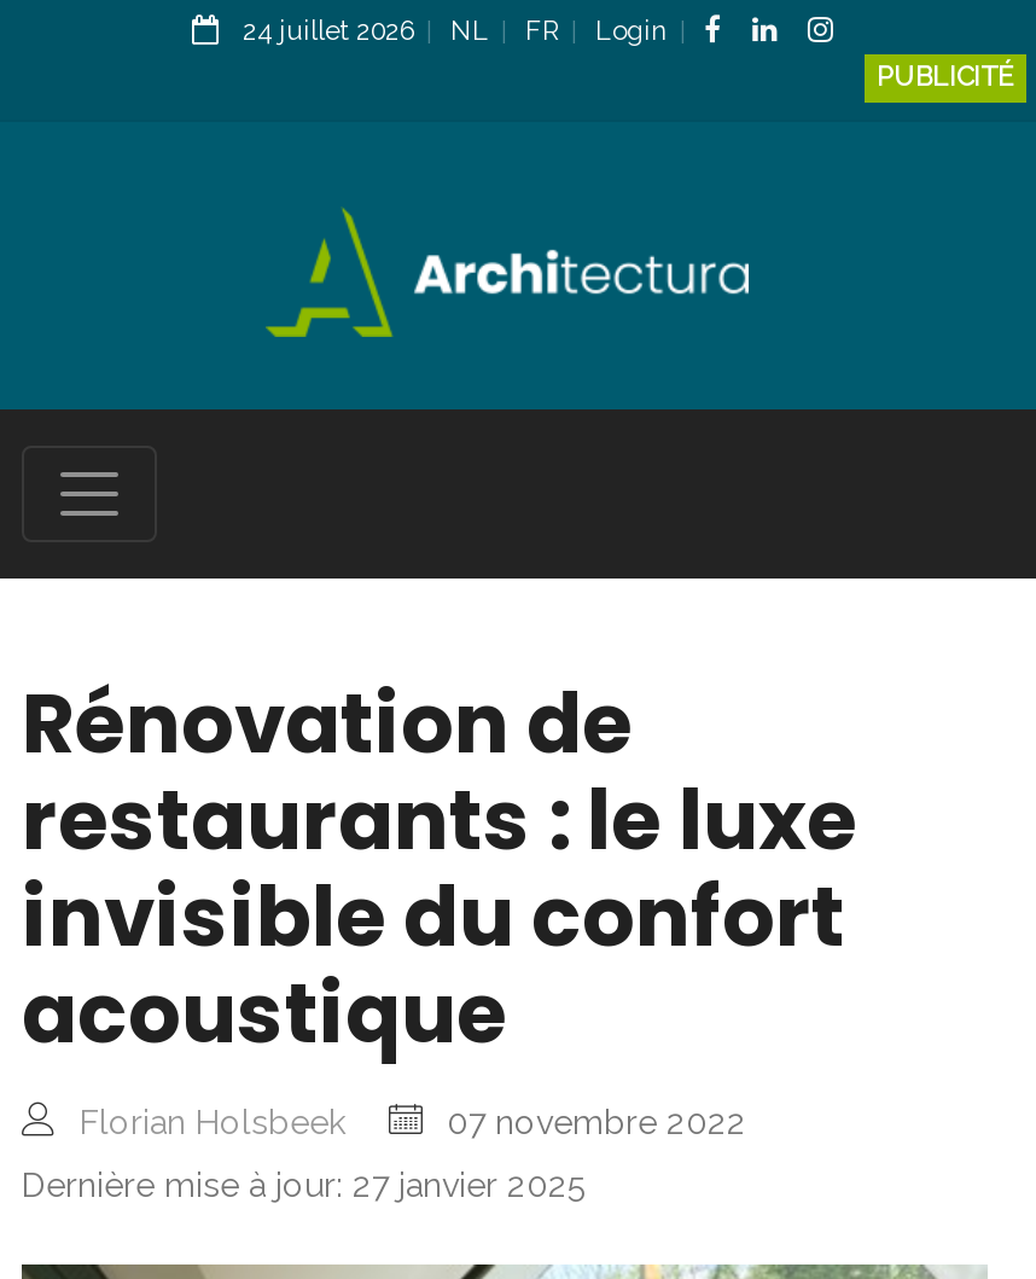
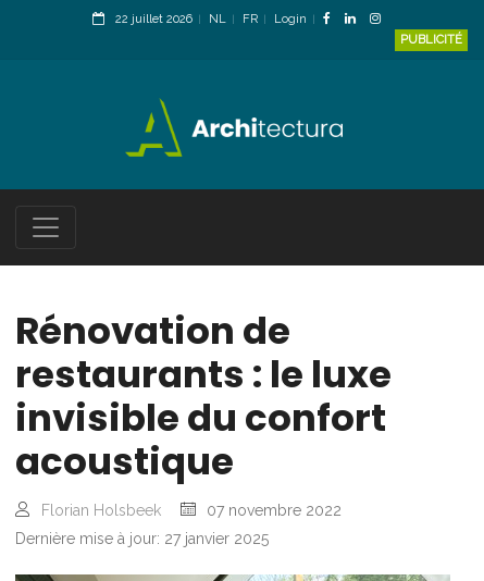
- 24 juillet 2026 NL FR Login
+ 22 juillet 2026 NL FR Login
